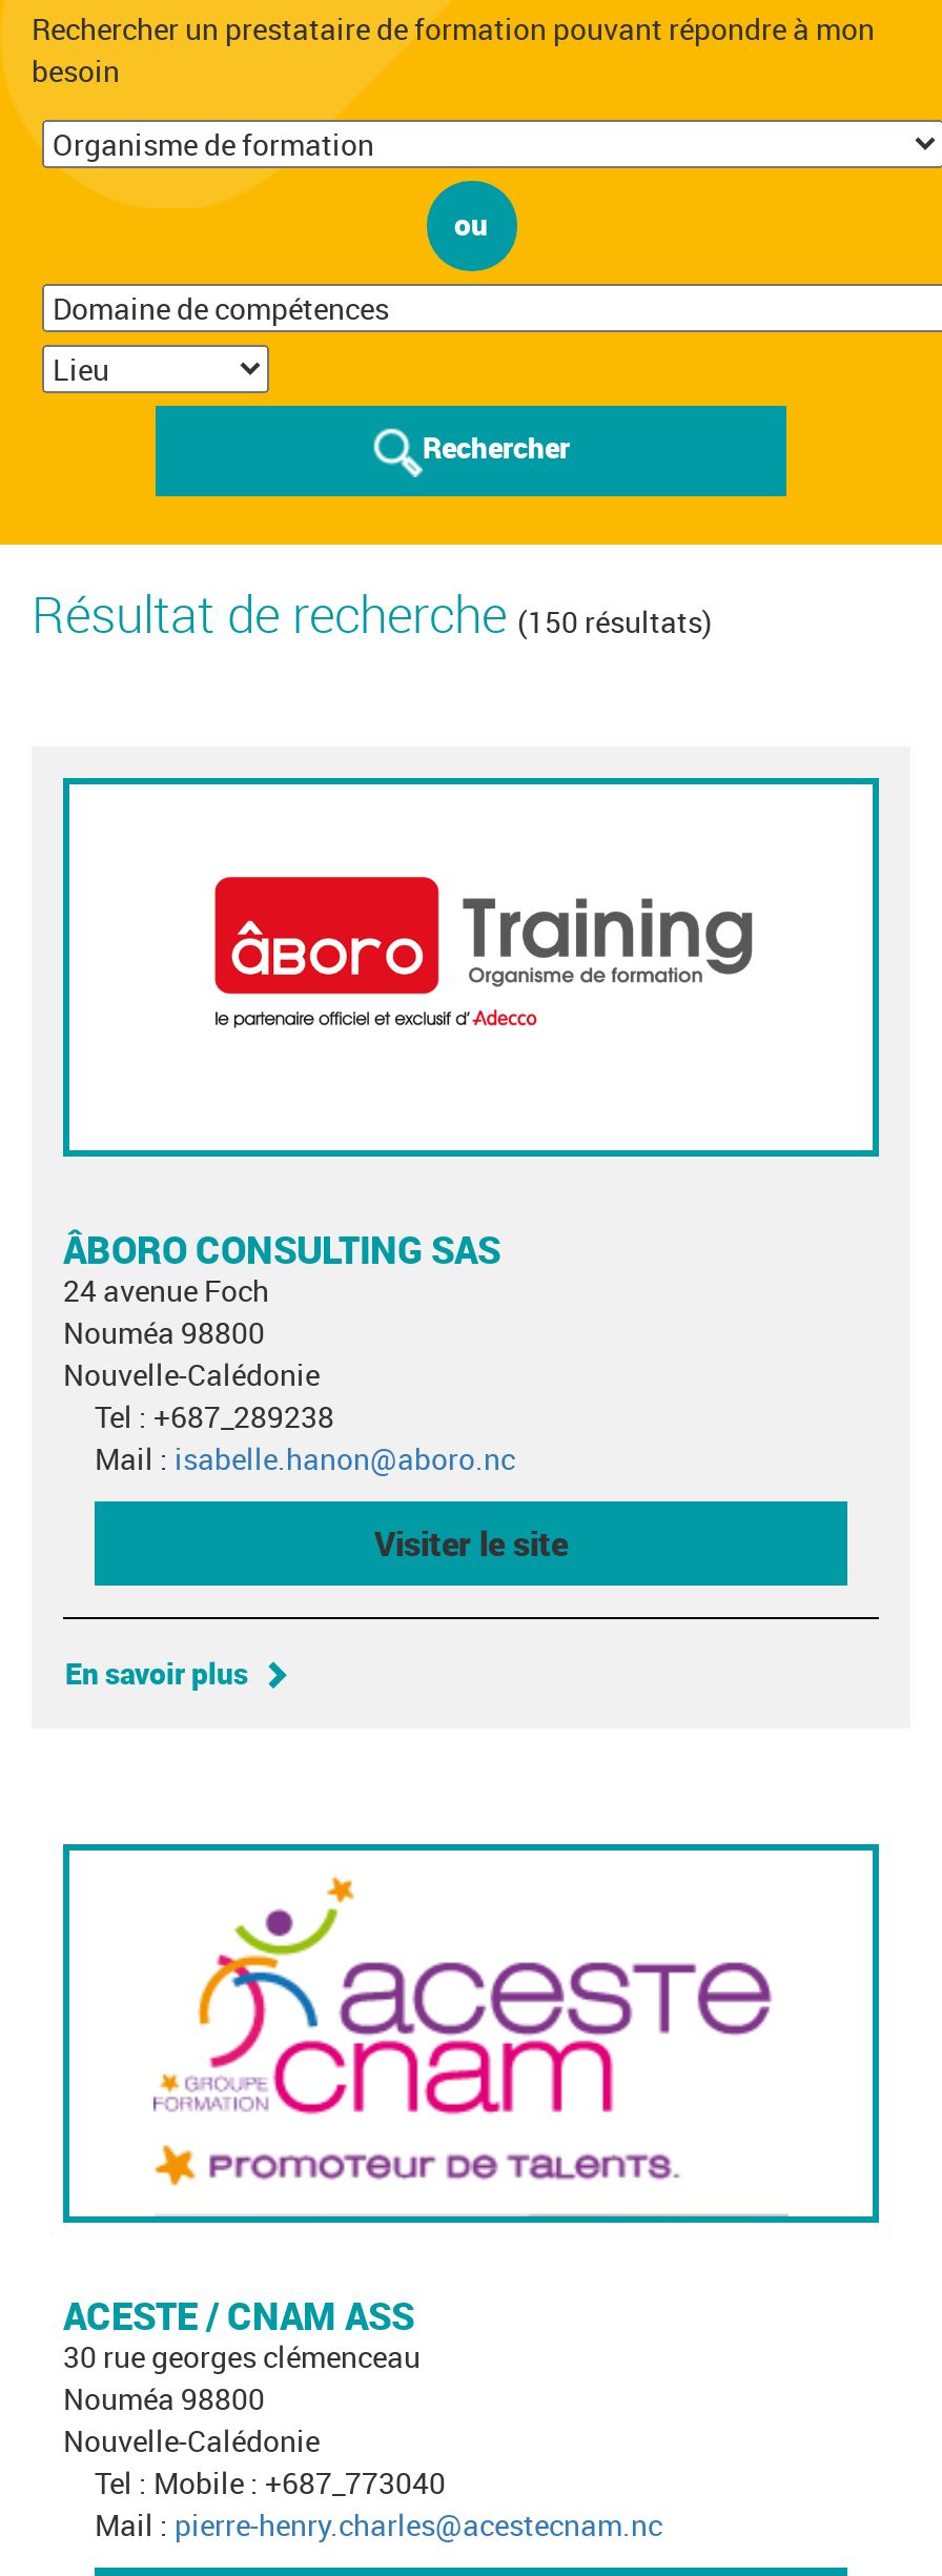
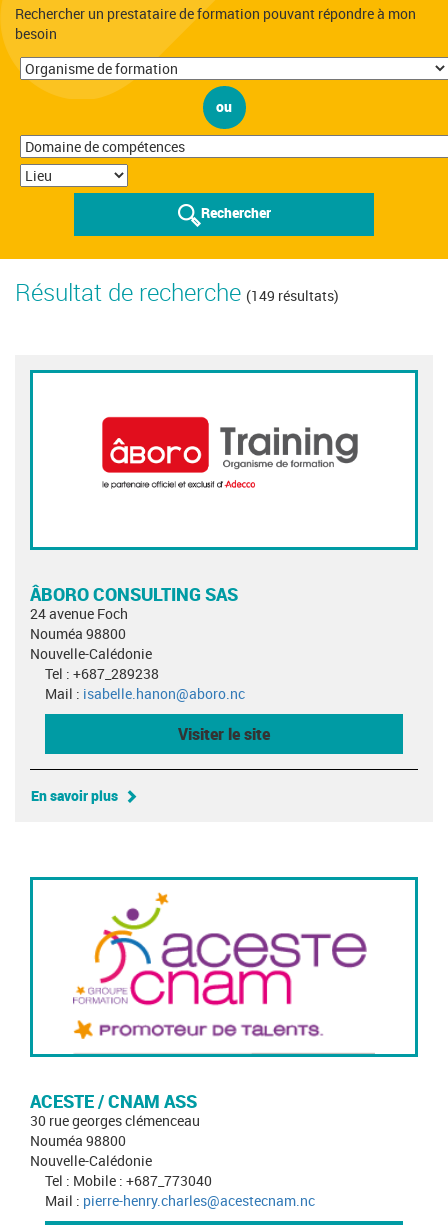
- Résultat de recherche (150 résultats)
+ Résultat de recherche (149 résultats)
